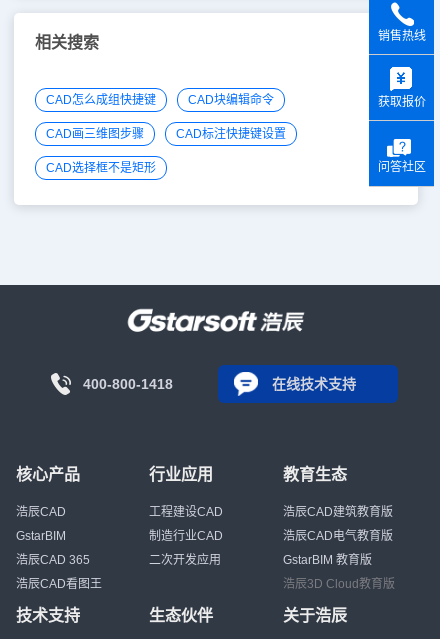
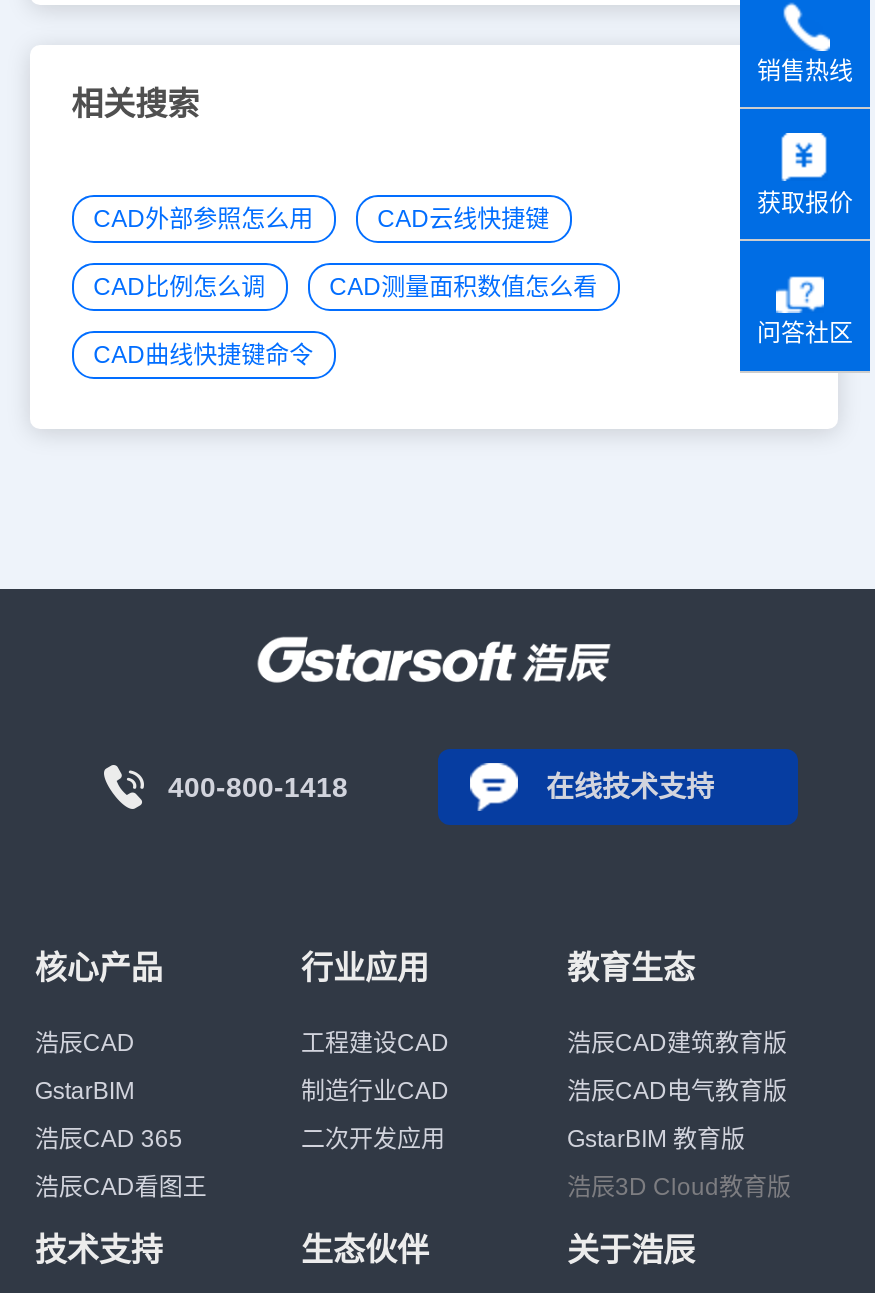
- CAD怎么成组快捷键
- CAD块编辑命令
+ CAD外部参照怎么用
+ CAD云线快捷键

- CAD画三维图步骤
- CAD标注快捷键设置
+ CAD比例怎么调
+ CAD测量面积数值怎么看

- CAD选择框不是矩形
+ CAD曲线快捷键命令
